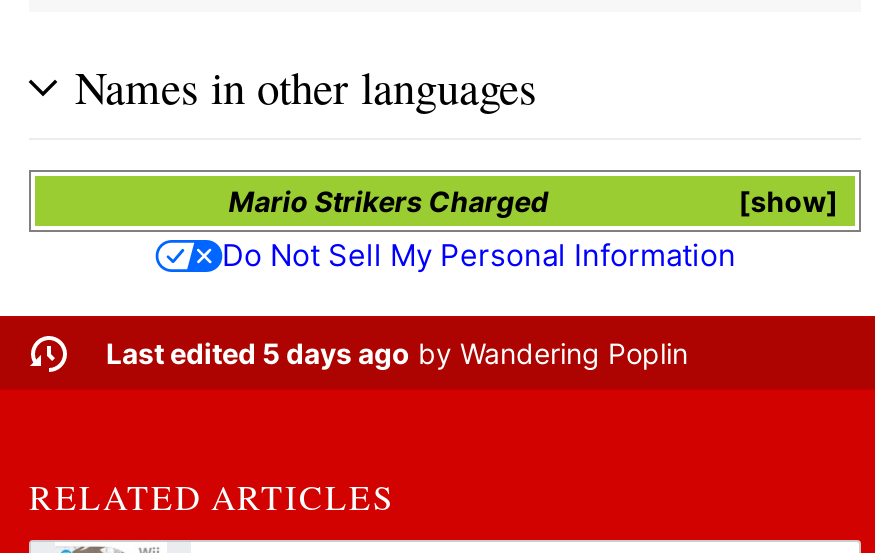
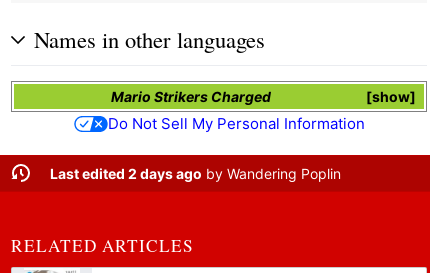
- Last edited 5 days ago by Wandering Poplin
+ Last edited 2 days ago by Wandering Poplin
